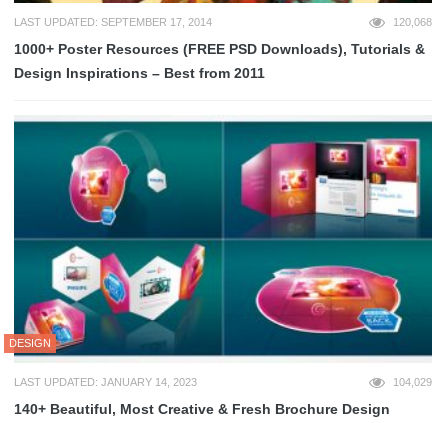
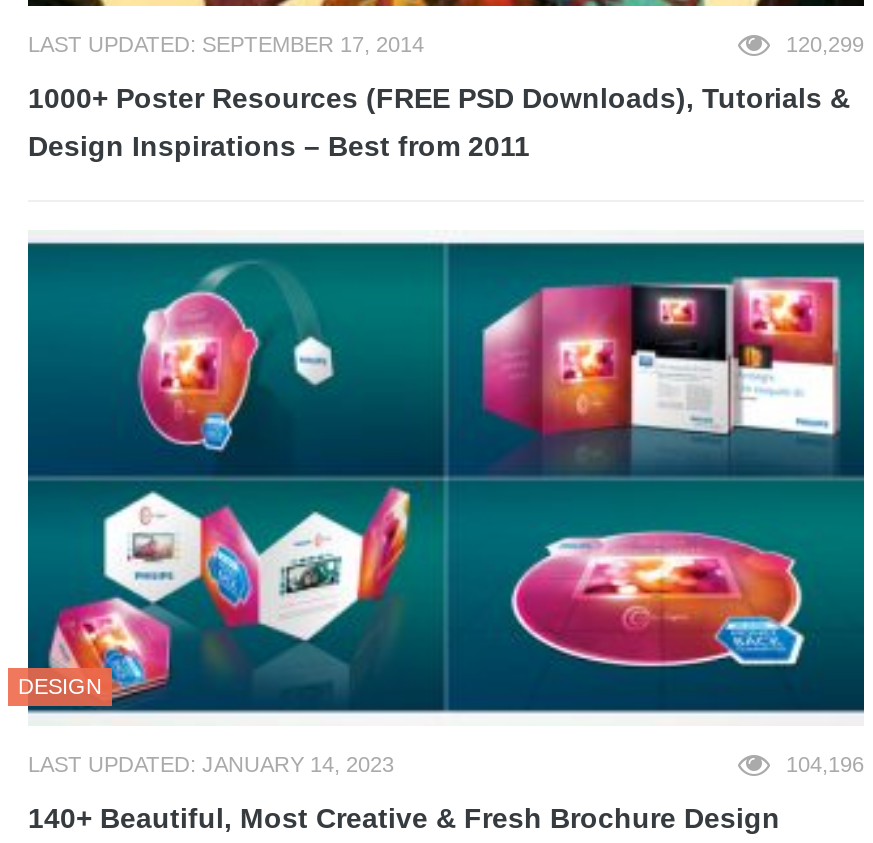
- 120,068
+ 120,299

- 104,029
+ 104,196
